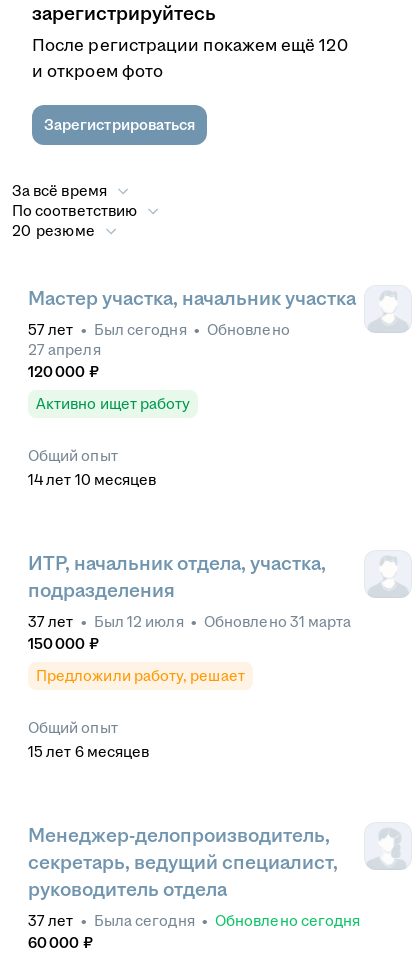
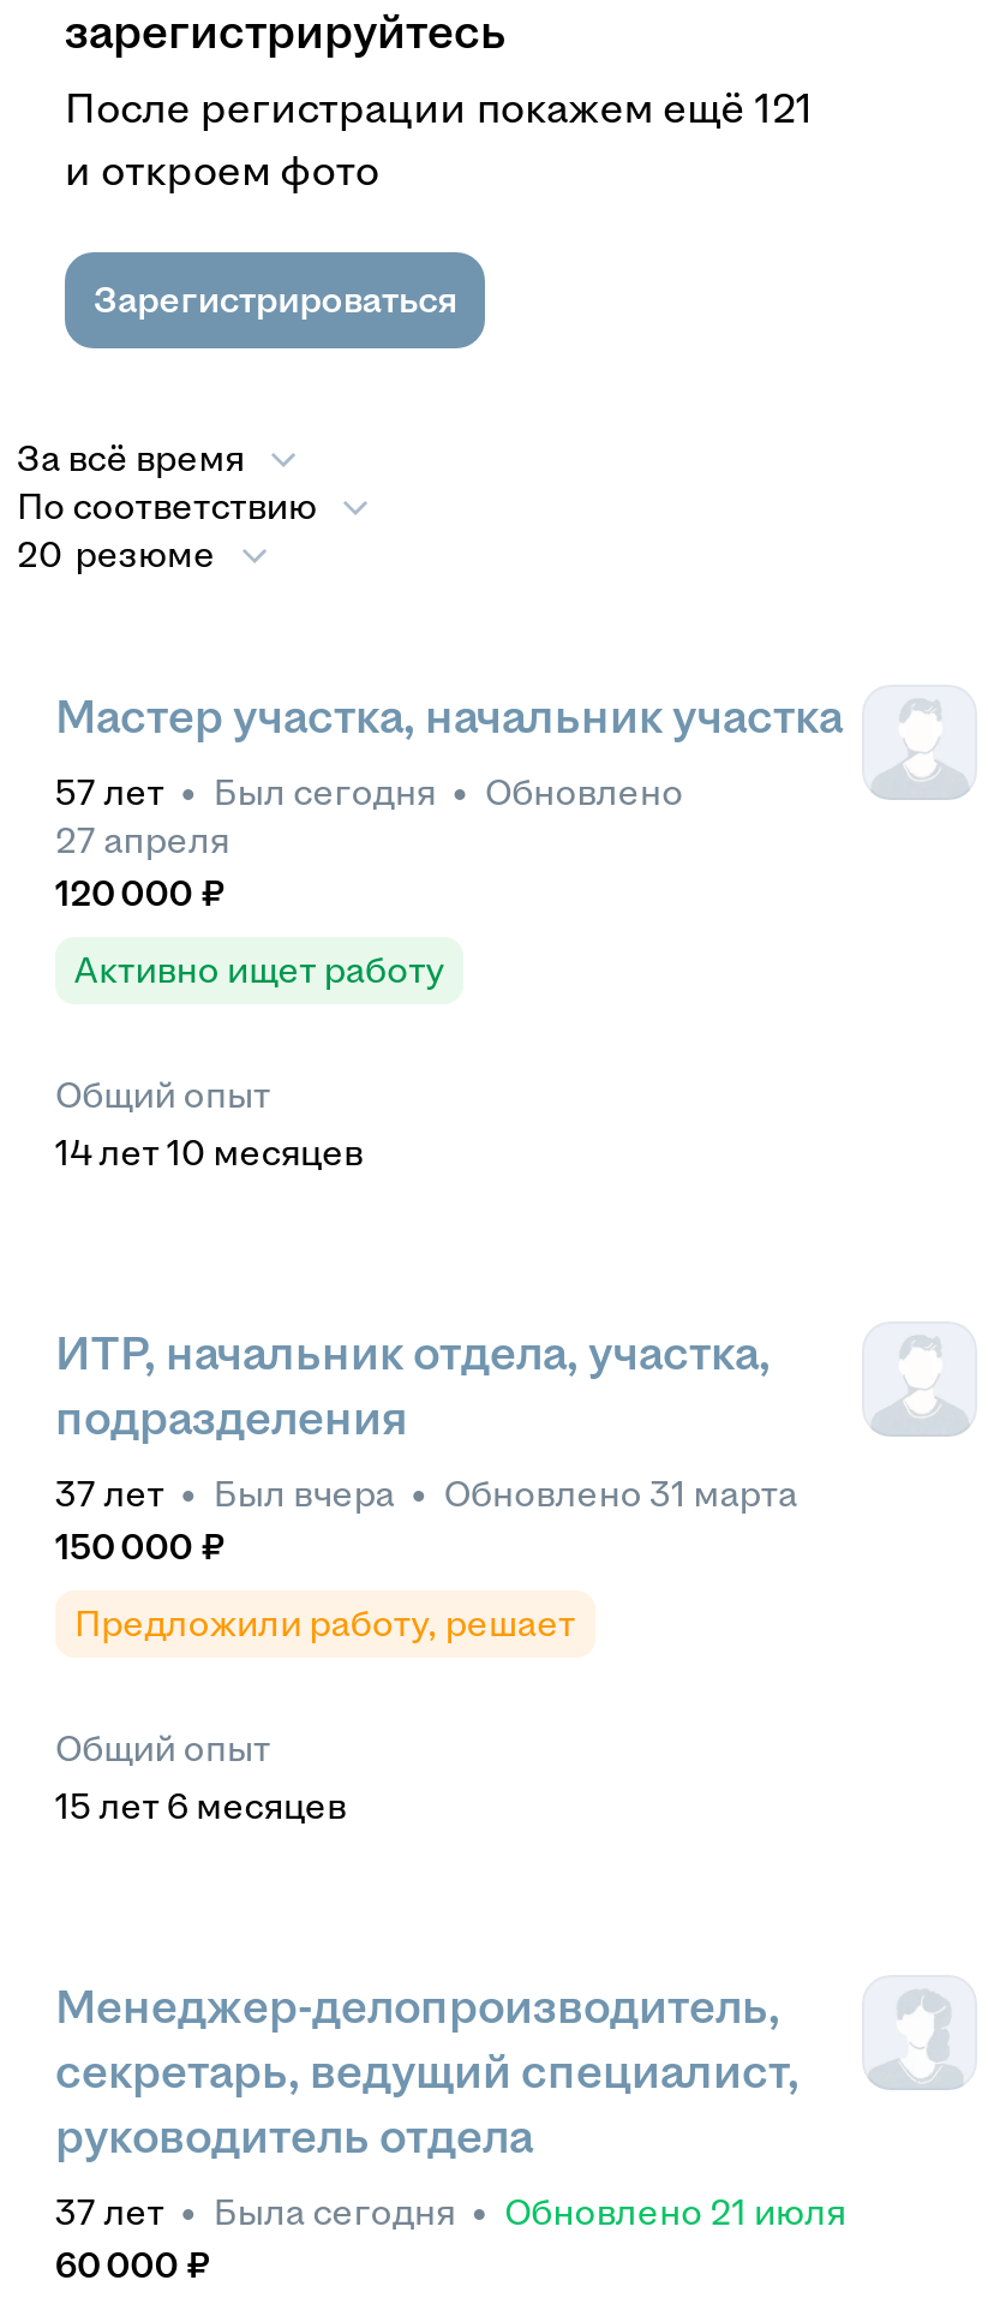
- После регистрации покажем ещё 120
+ После регистрации покажем ещё 121

- 37 лет • Был 12 июля • Обновлено 31 марта
+ 37 лет • Был вчера • Обновлено 31 марта

- 37 лет • Была сегодня • Обновлено сегодня
+ 37 лет • Была сегодня • Обновлено 21 июля
